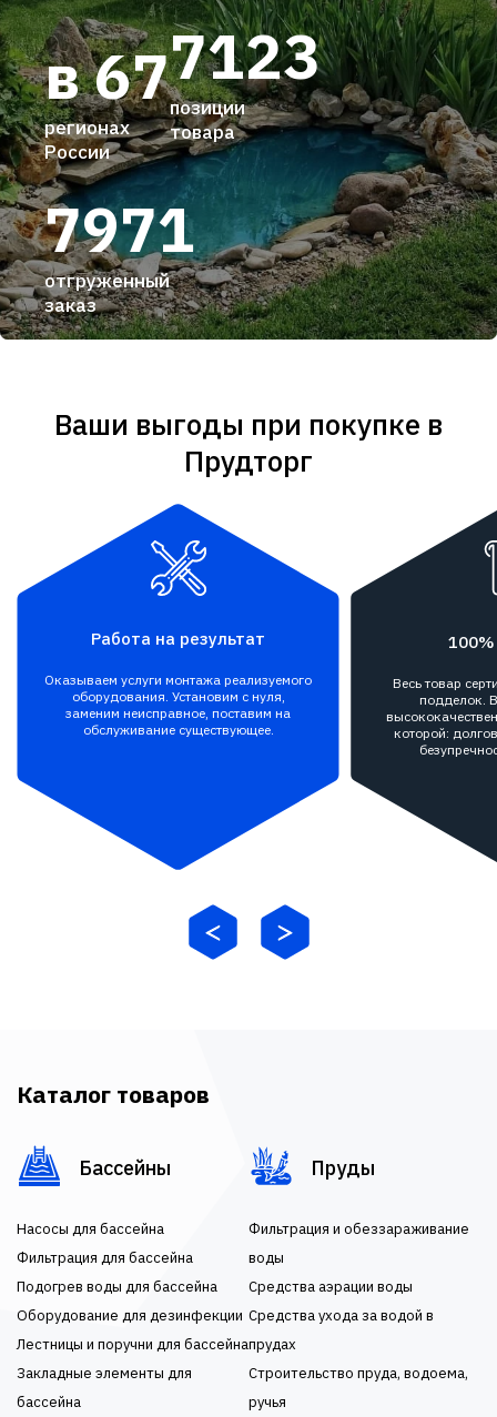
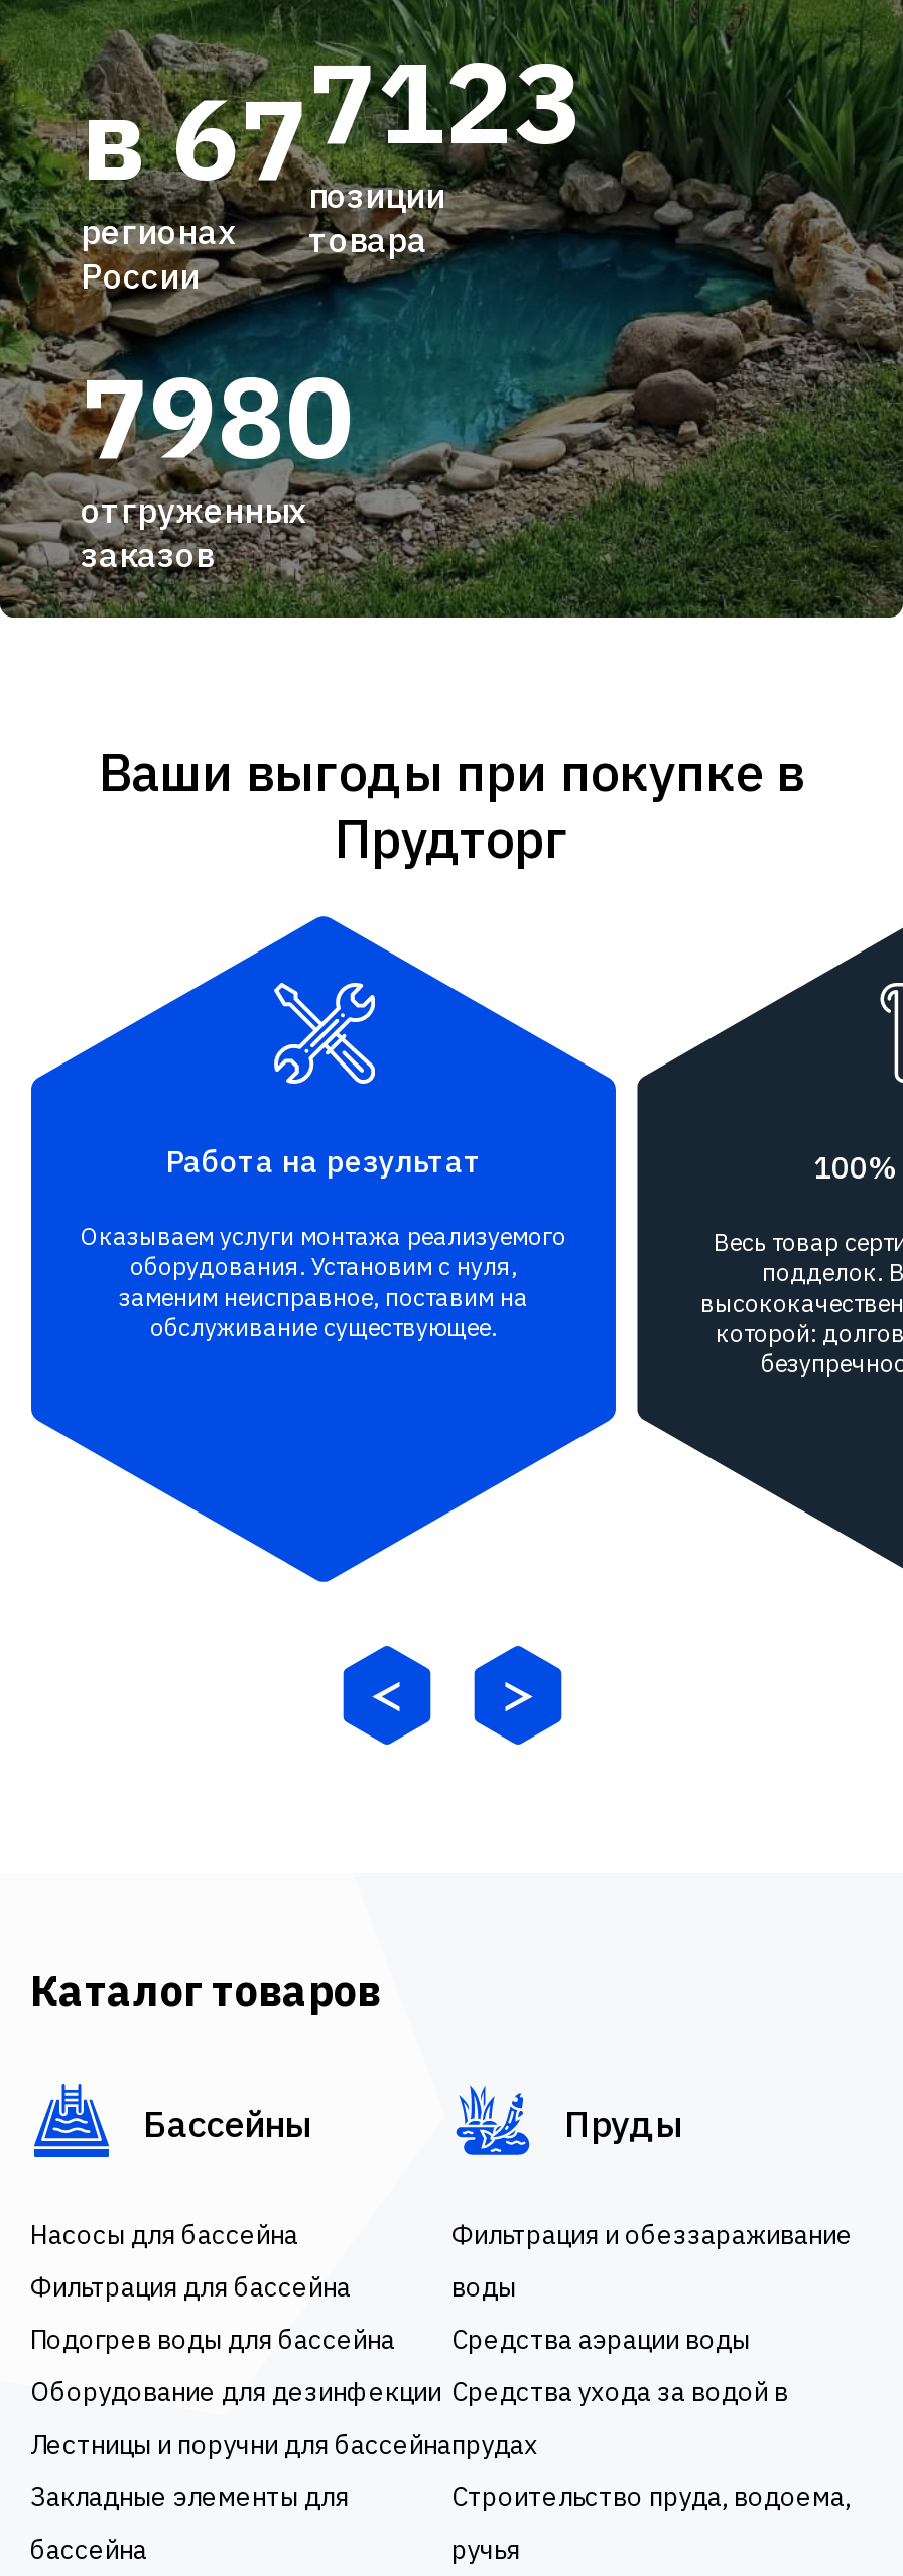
- 7971
- отгруженный
- заказ
+ 7980
+ отгруженных
+ заказов
